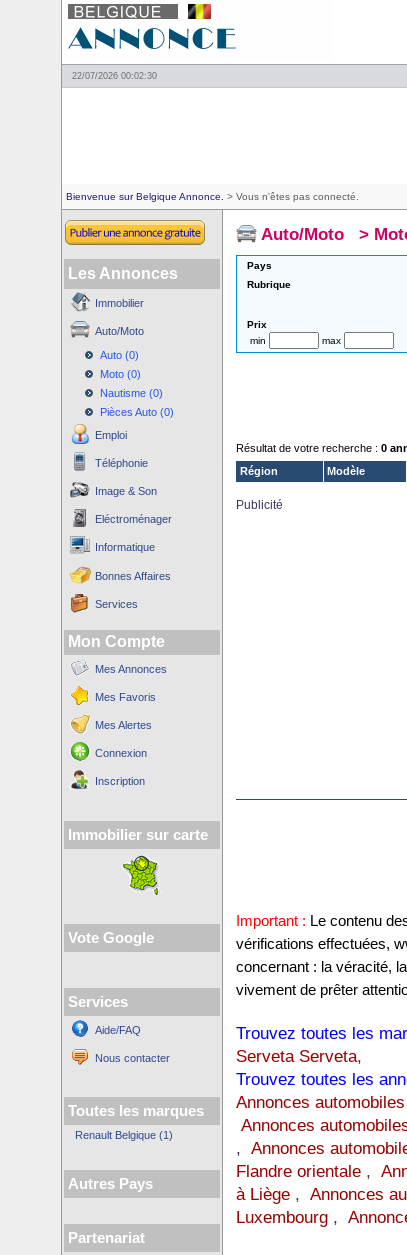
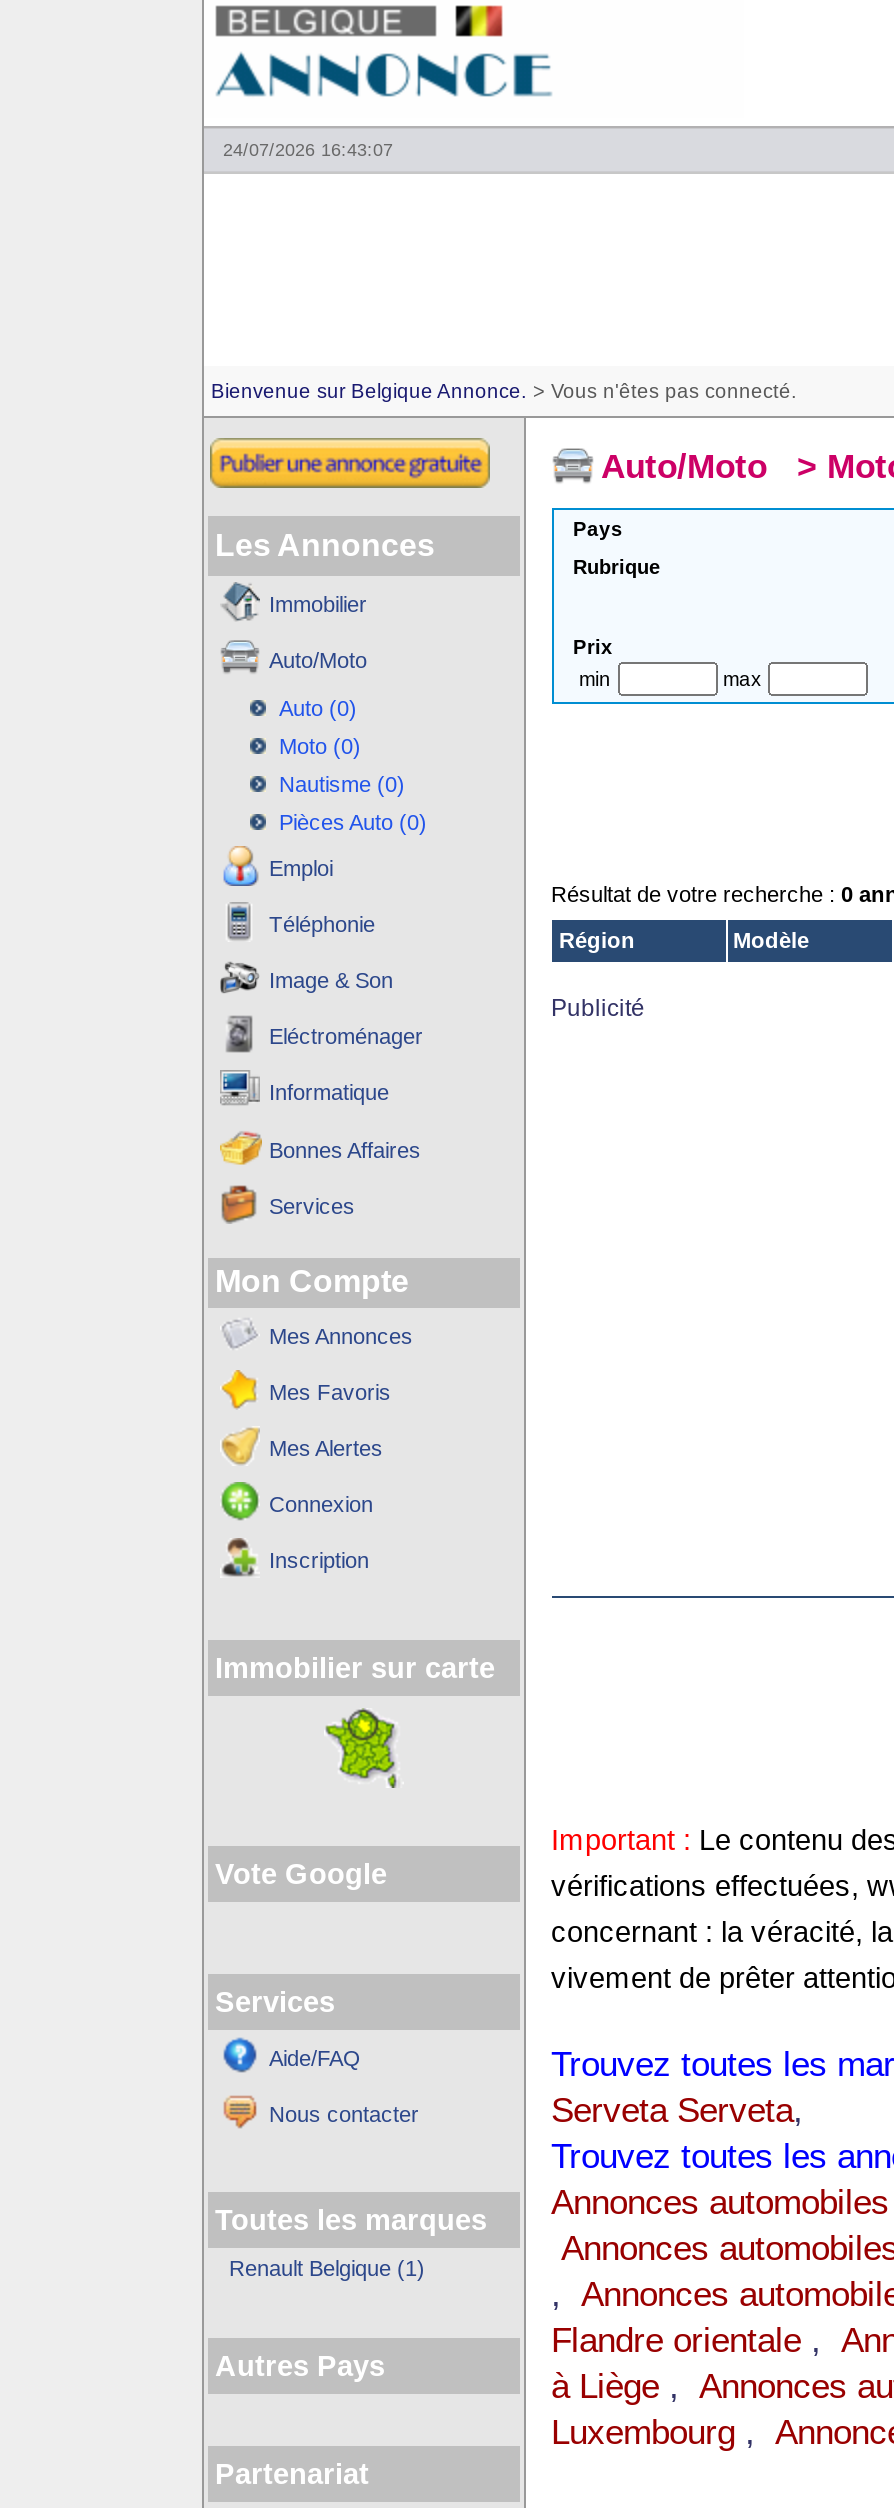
- 22/07/2026 00:02:30
+ 24/07/2026 16:43:07
